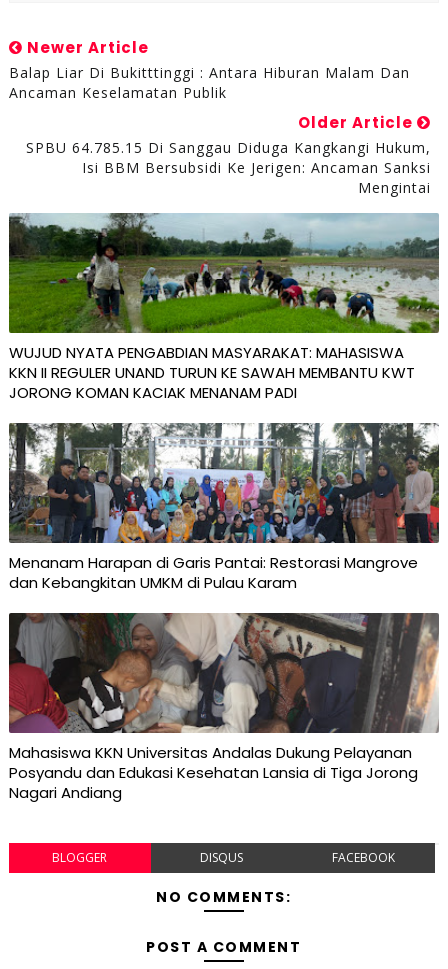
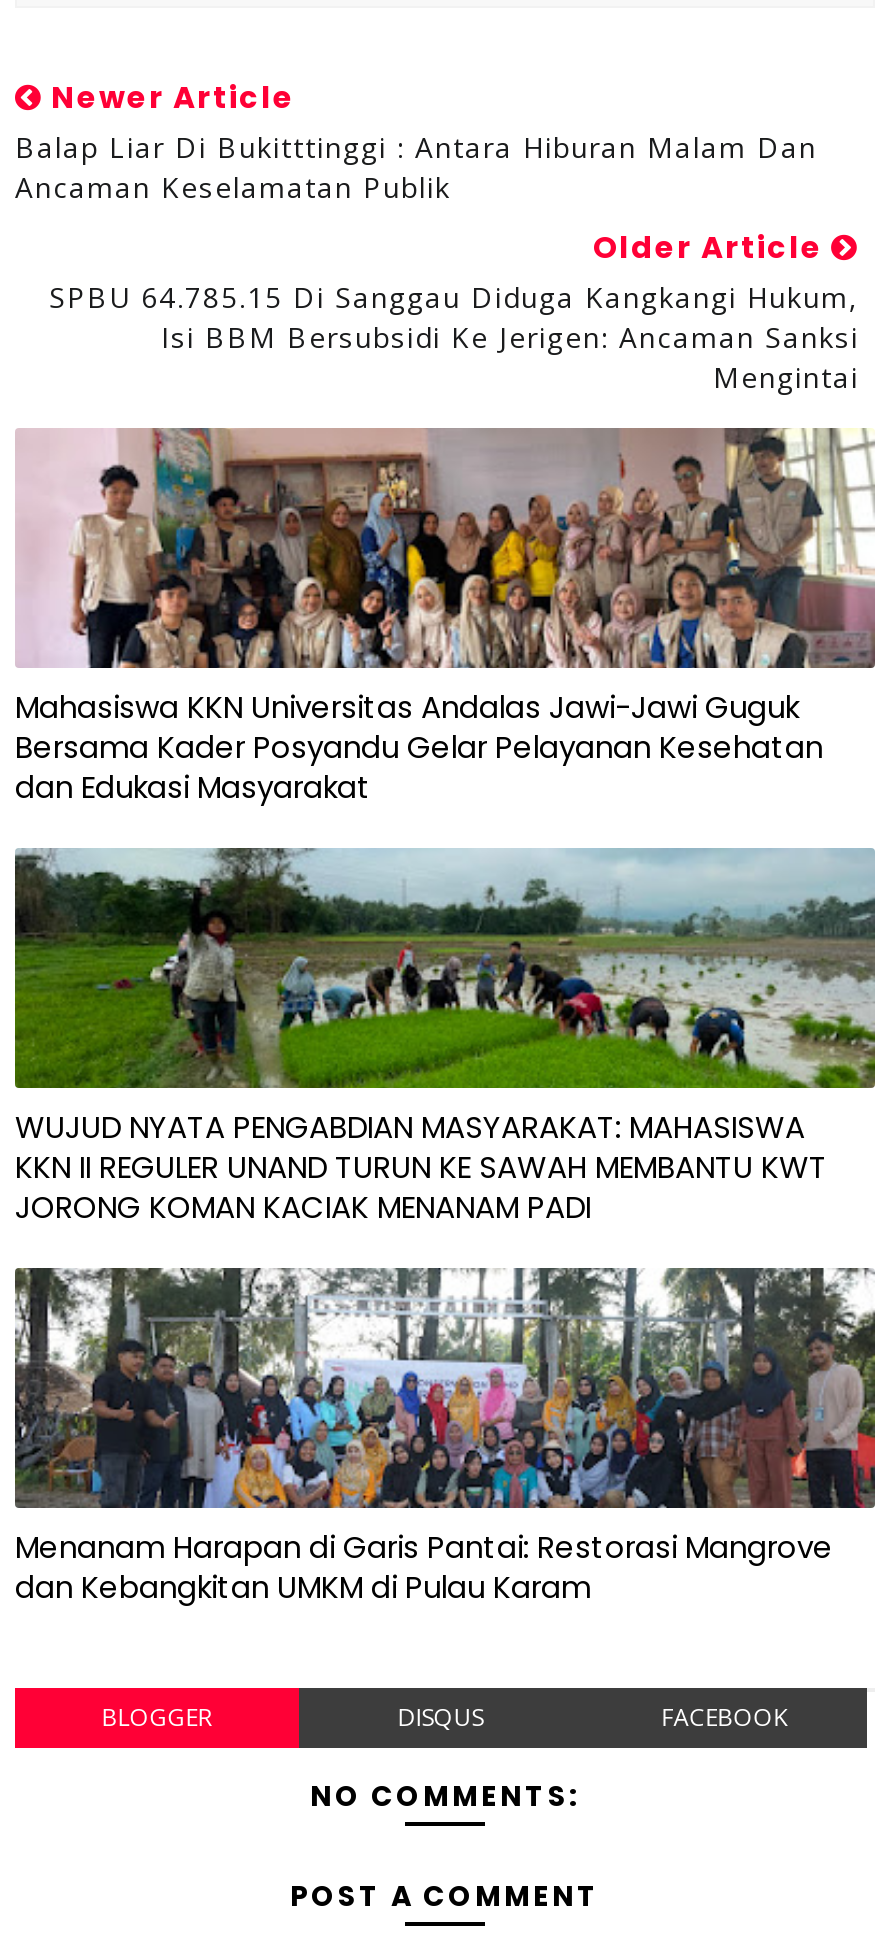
+ [image]
+ Mahasiswa KKN Universitas Andalas Jawi-Jawi Guguk
+ Bersama Kader Posyandu Gelar Pelayanan Kesehatan
+ dan Edukasi Masyarakat

moved down: [image] | WUJUD NYATA PENGABDIAN MASYARAKAT: MAHASISWA | KKN II REGULER UNAND TURUN KE SAWAH MEMBANTU KWT | JORONG KOMAN KACIAK MENANAM PADI | Menanam Harapan di Garis Pantai: Restorasi Mangrove | dan Kebangkitan UMKM di Pulau Karam

- [image]
- Mahasiswa KKN Universitas Andalas Dukung Pelayanan
- Posyandu dan Edukasi Kesehatan Lansia di Tiga Jorong
- Nagari Andiang
